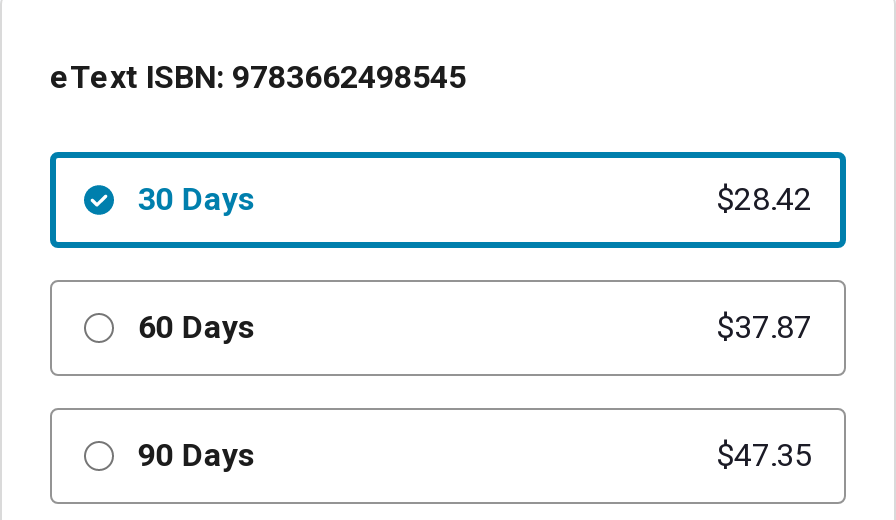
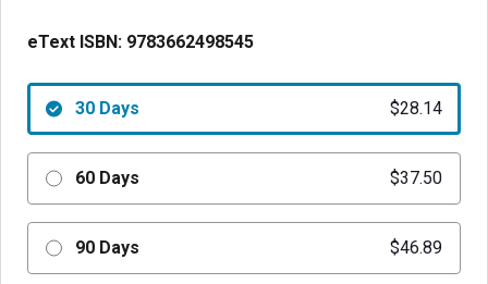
- $28.42
+ $28.14

- $37.87
+ $37.50

- $47.35
+ $46.89
